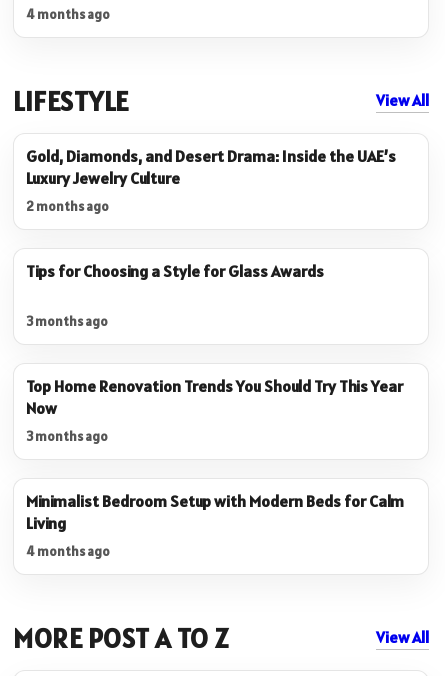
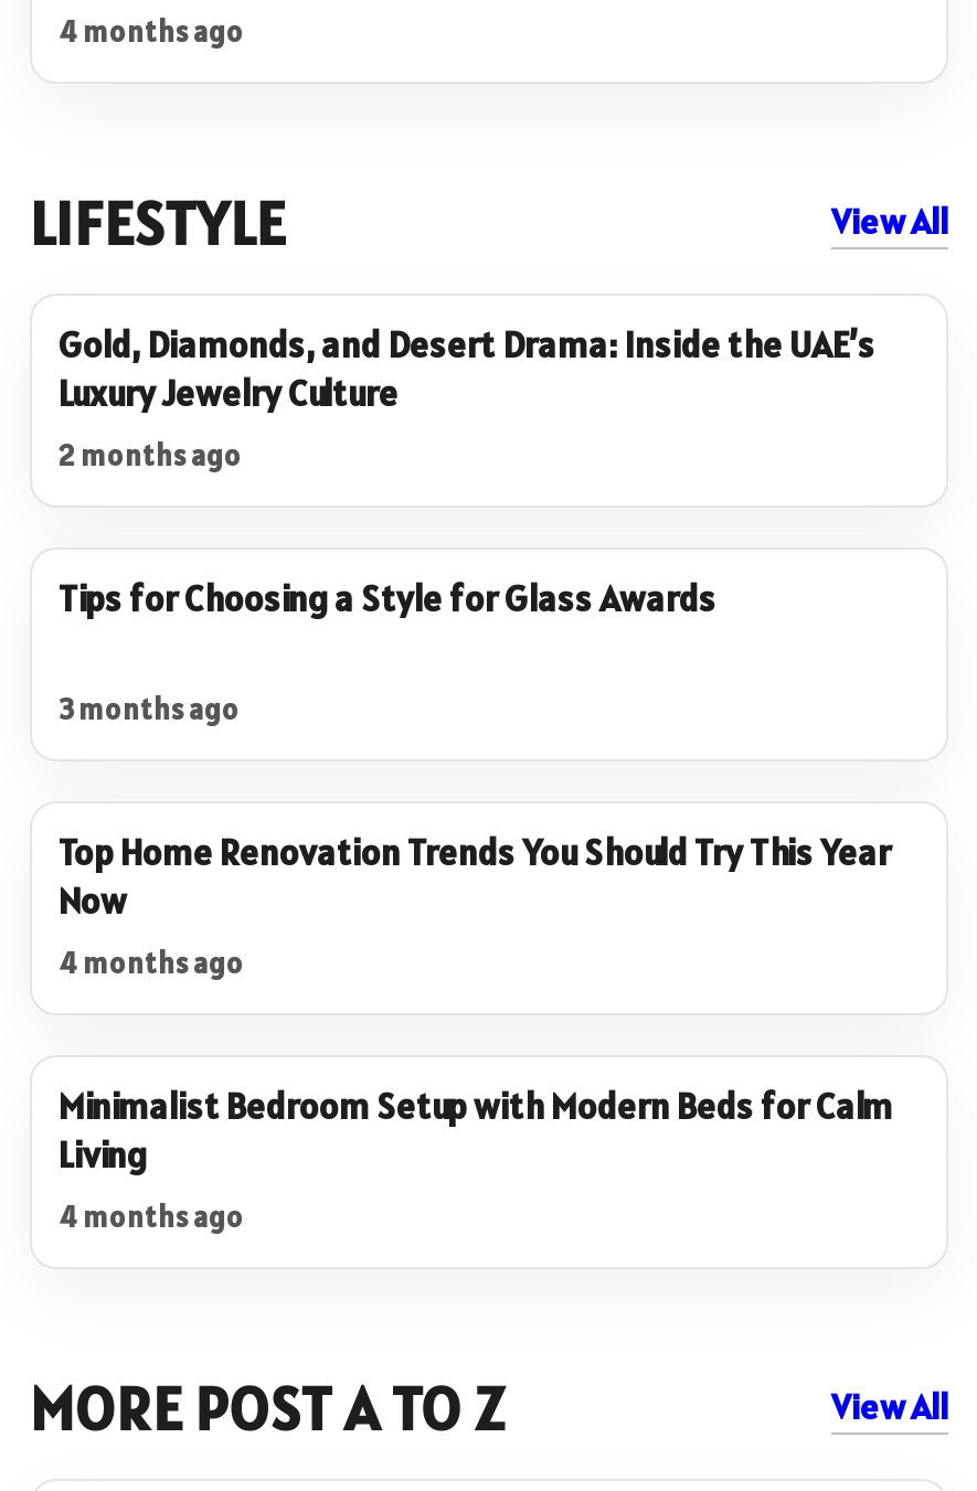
- 3 months ago
+ 4 months ago
